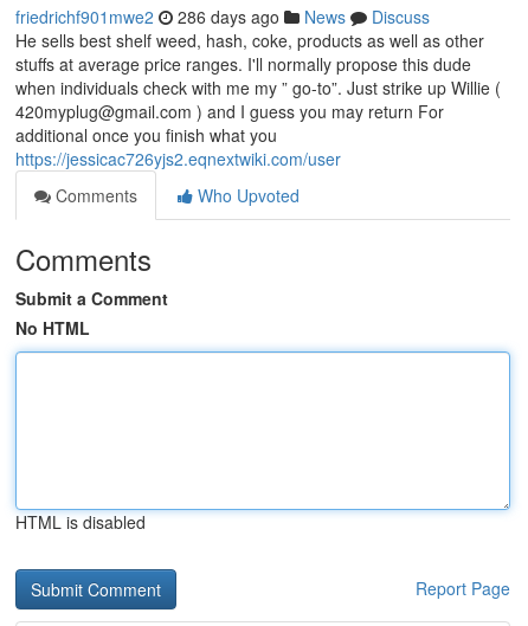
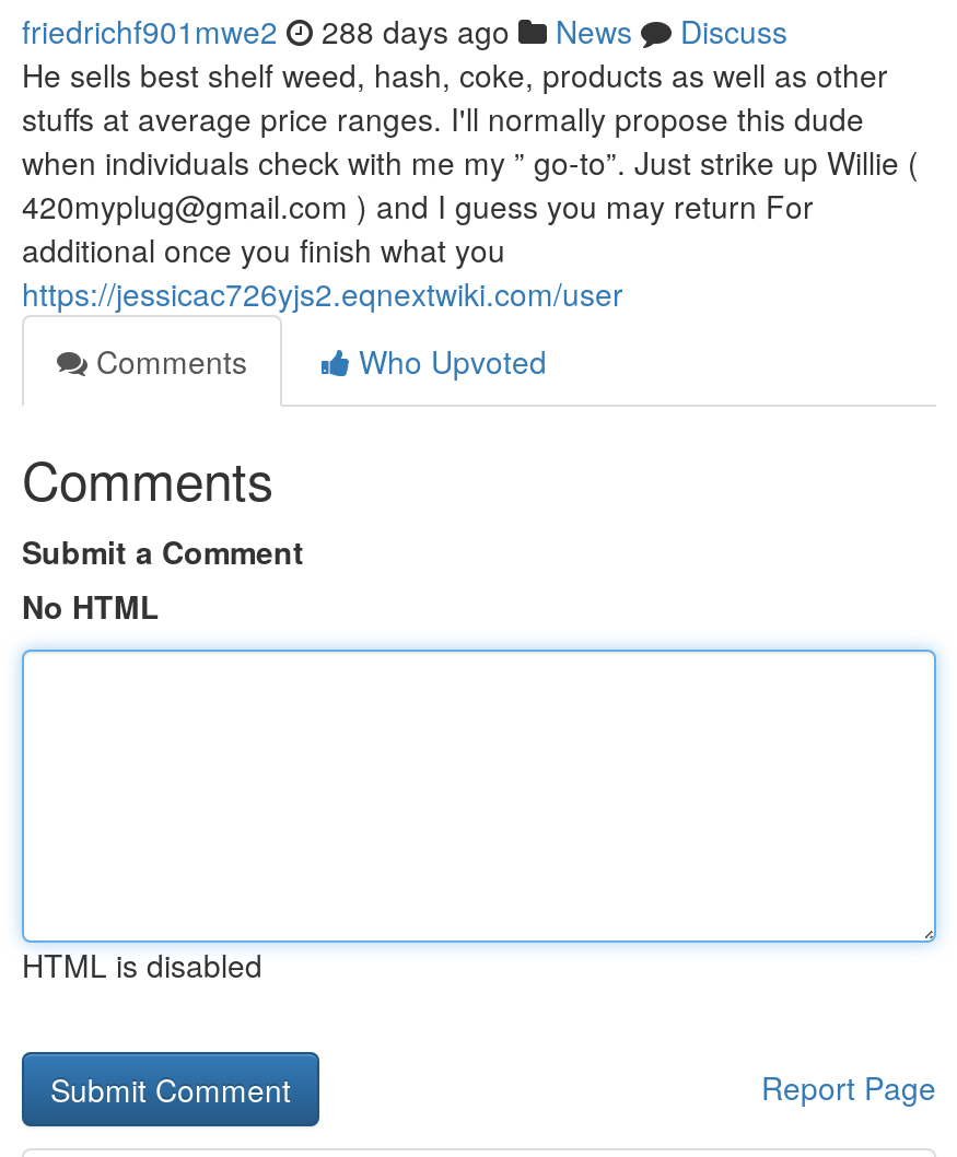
- friedrichf901mwe2 286 days ago News Discuss
+ friedrichf901mwe2 288 days ago News Discuss
